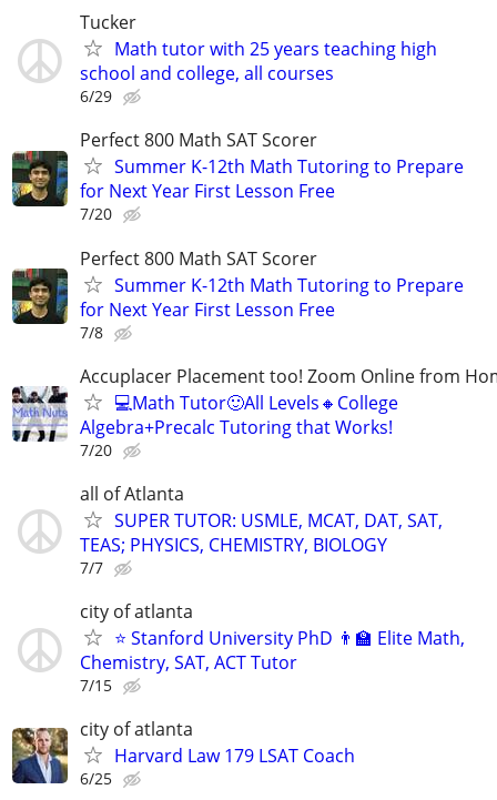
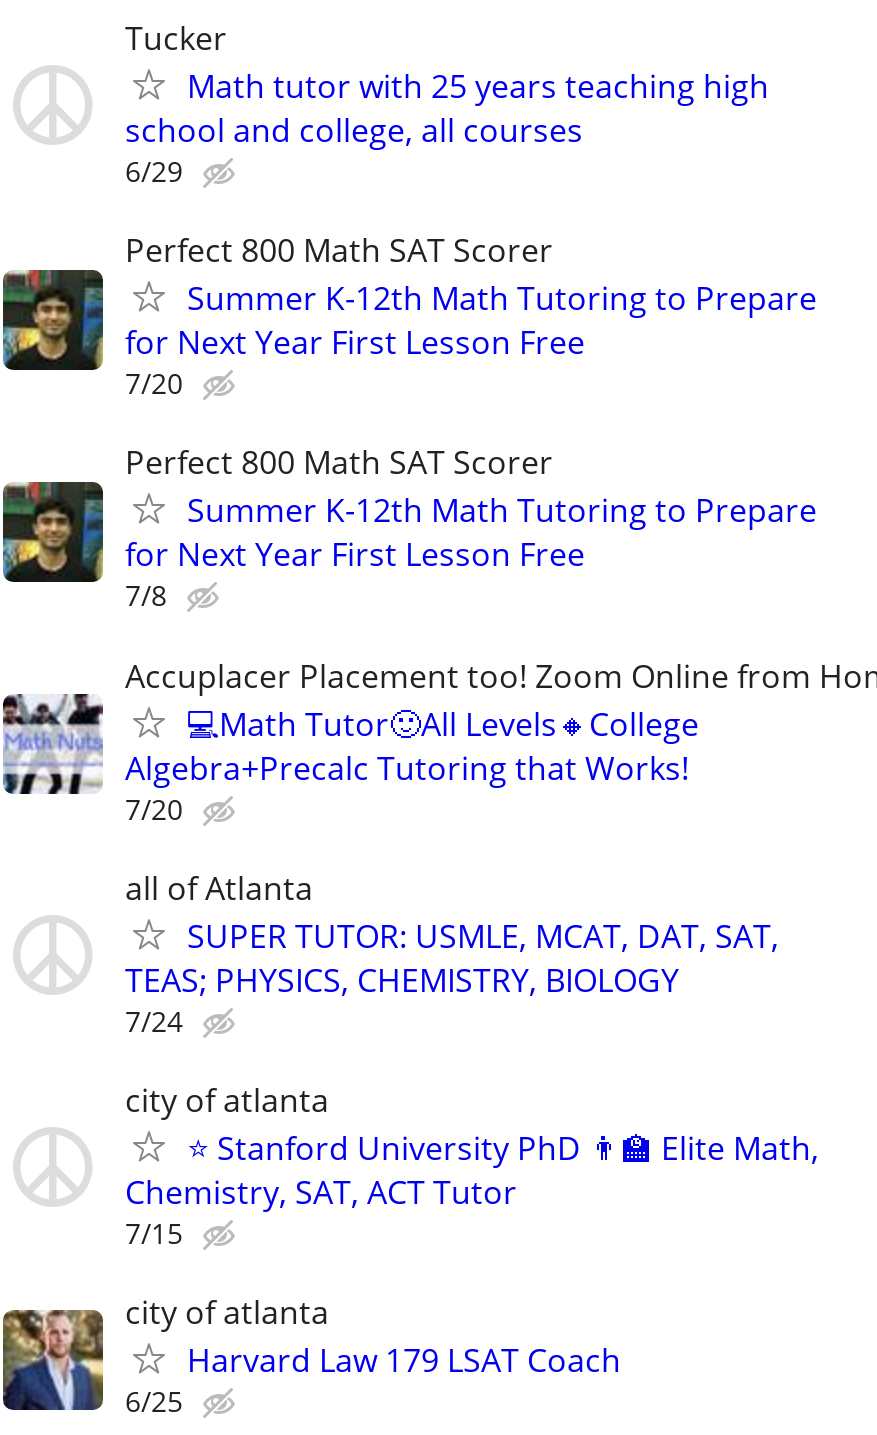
- 7/7
+ 7/24
